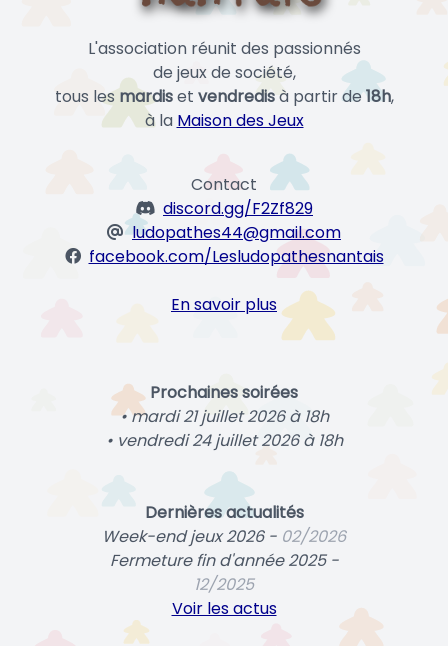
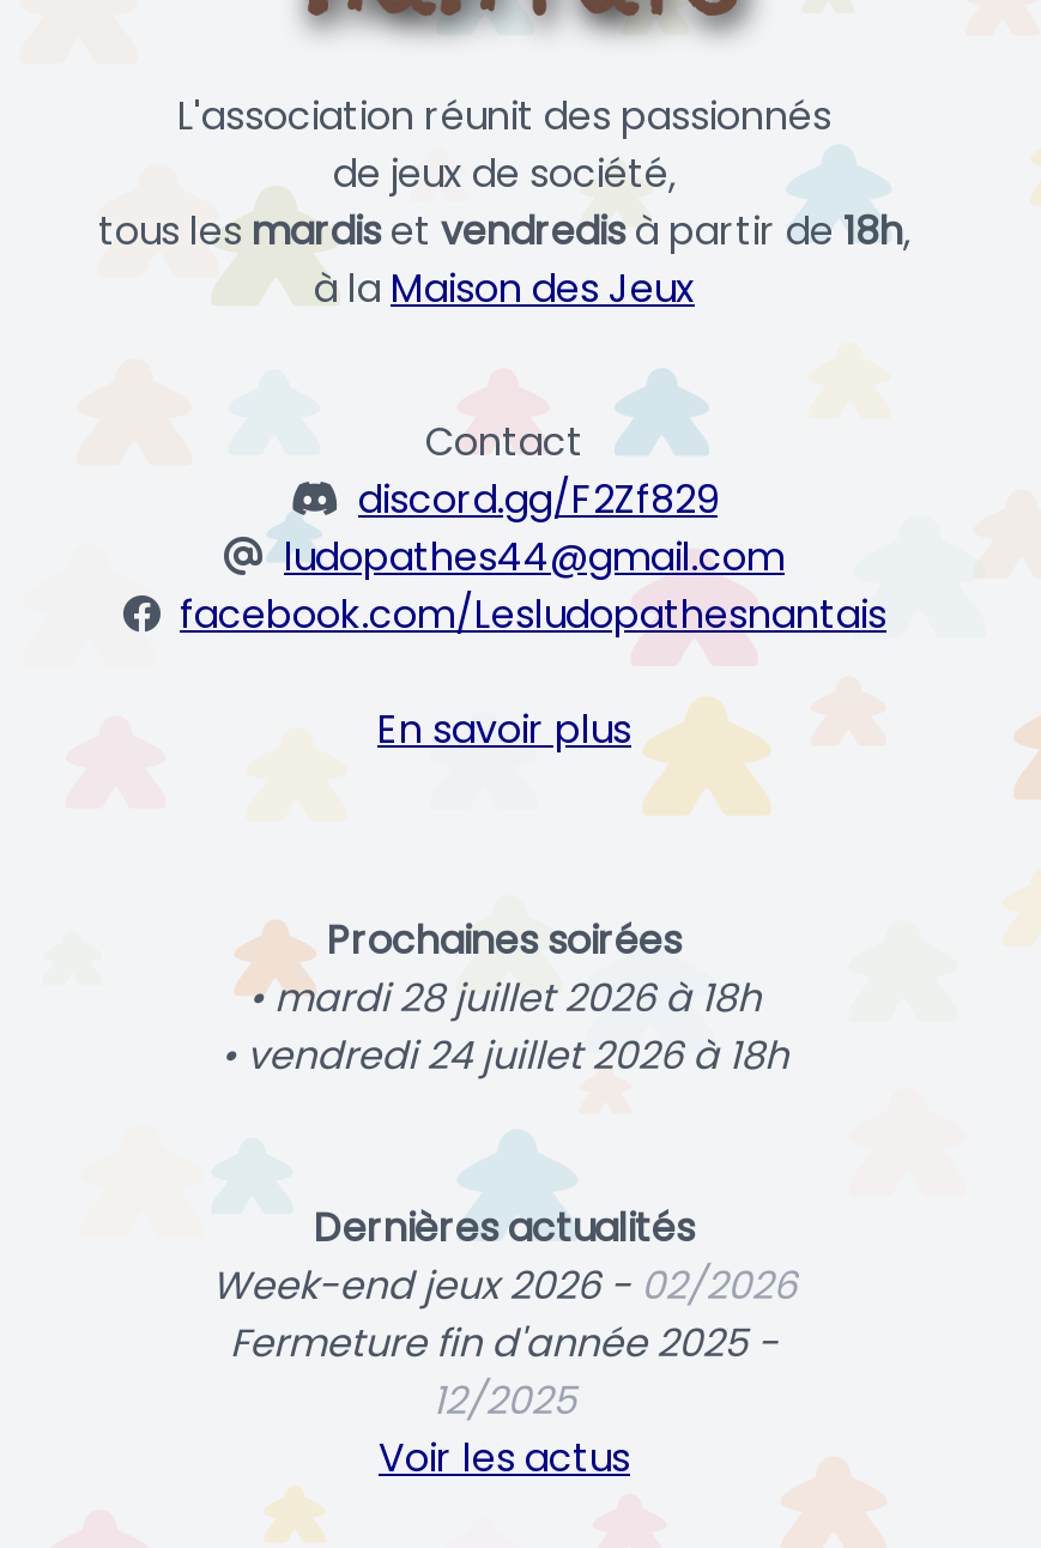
- • mardi 21 juillet 2026 à 18h
+ • mardi 28 juillet 2026 à 18h
